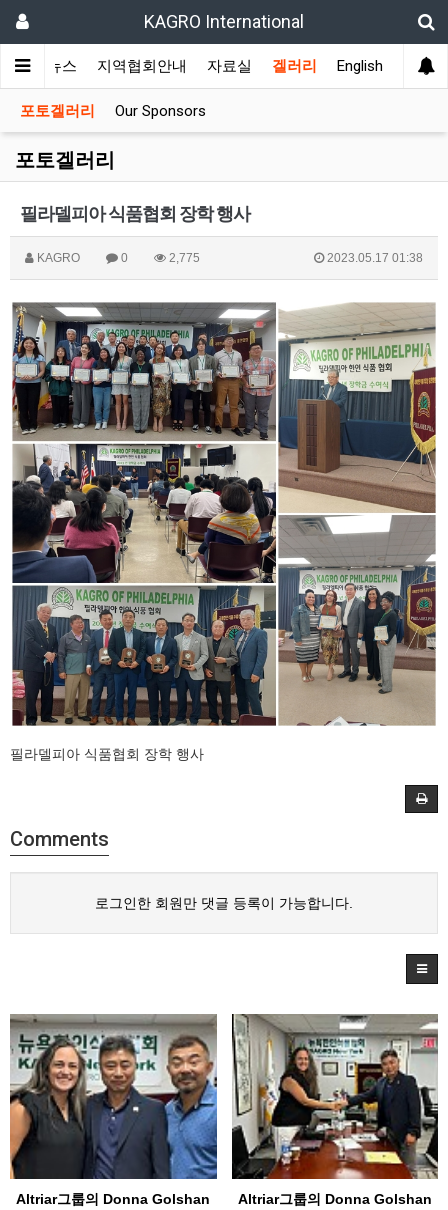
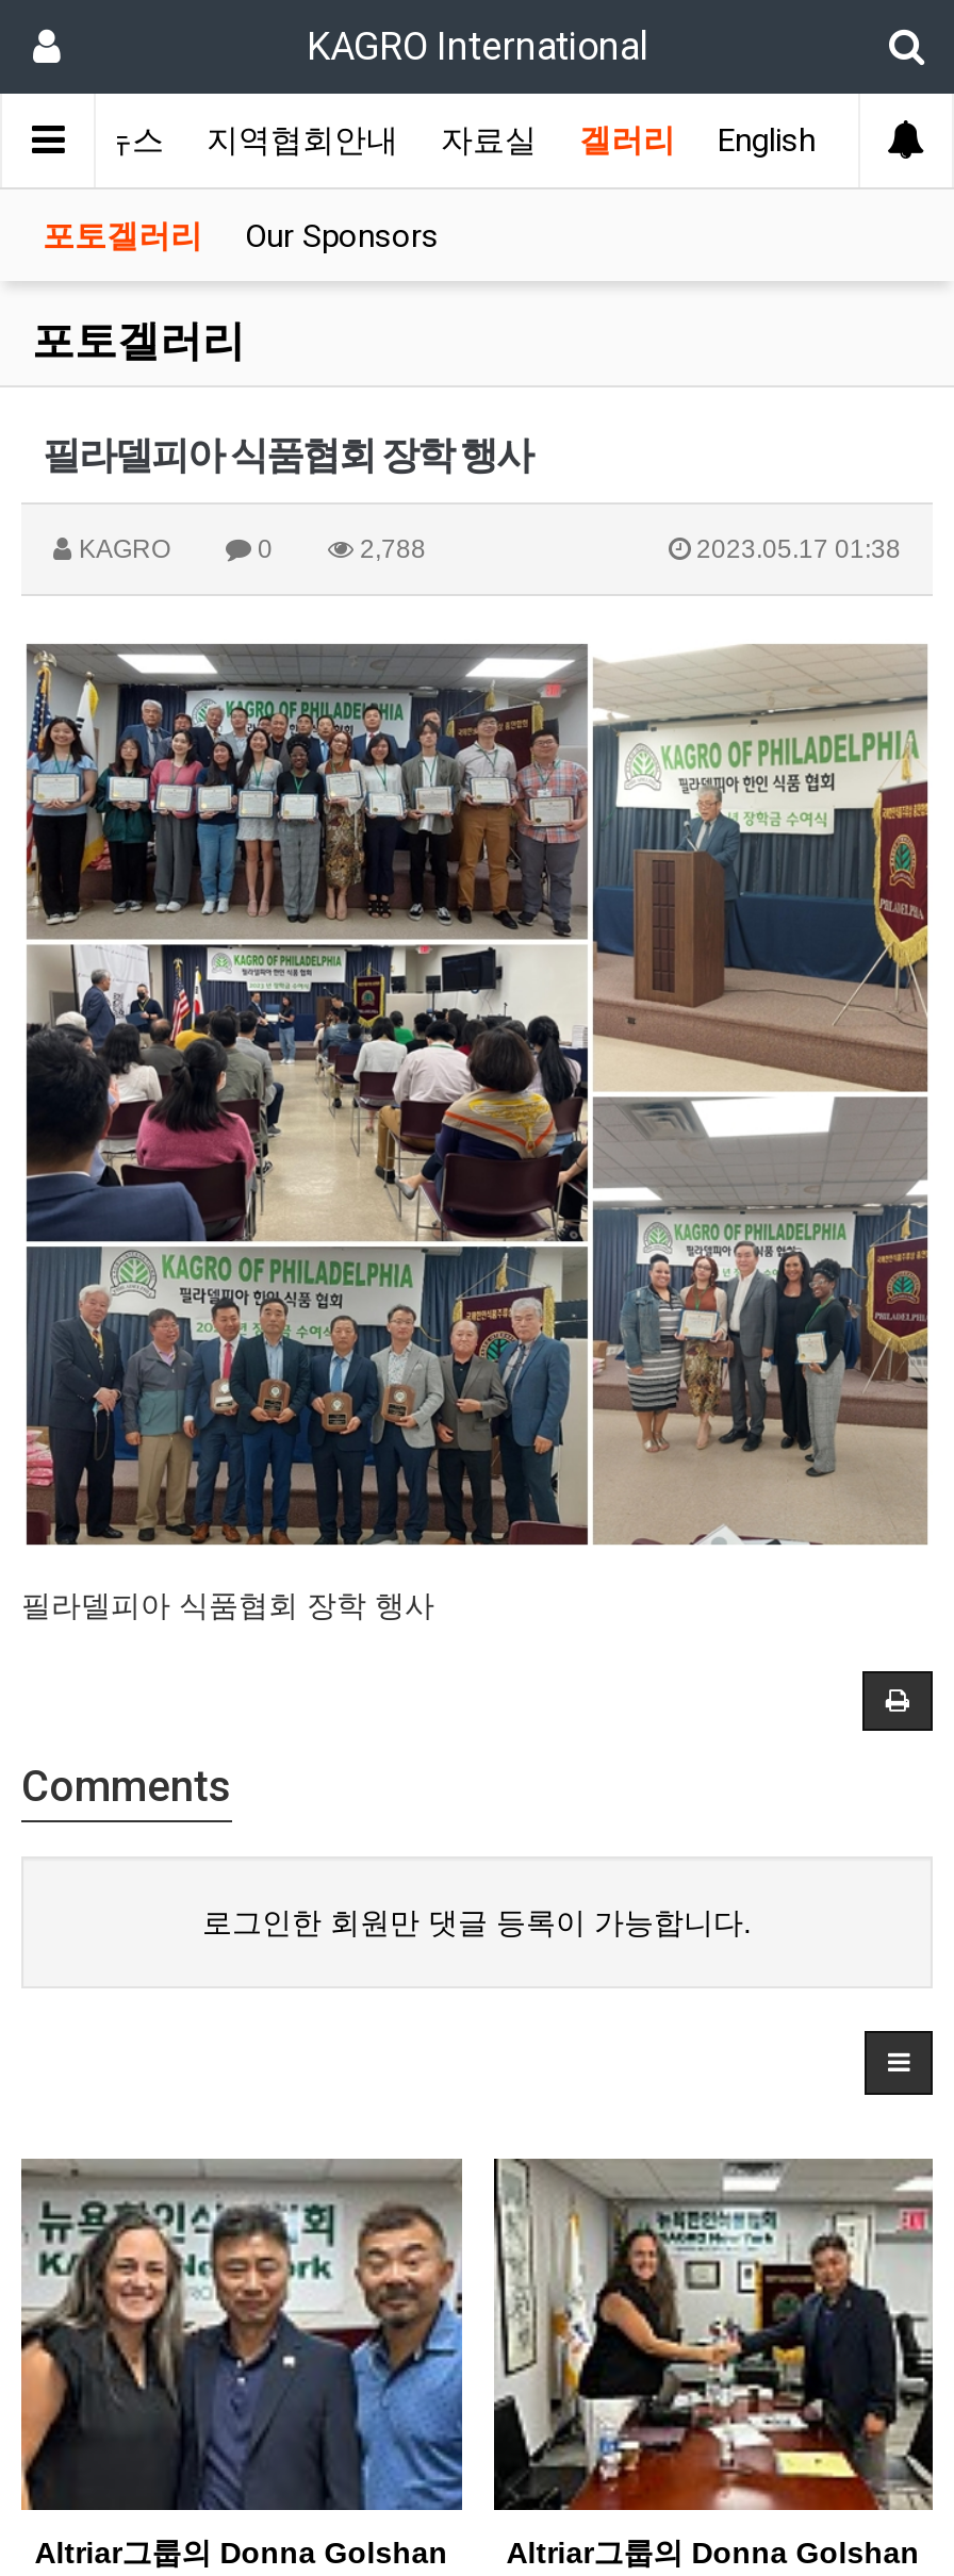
- 2,775
+ 2,788
